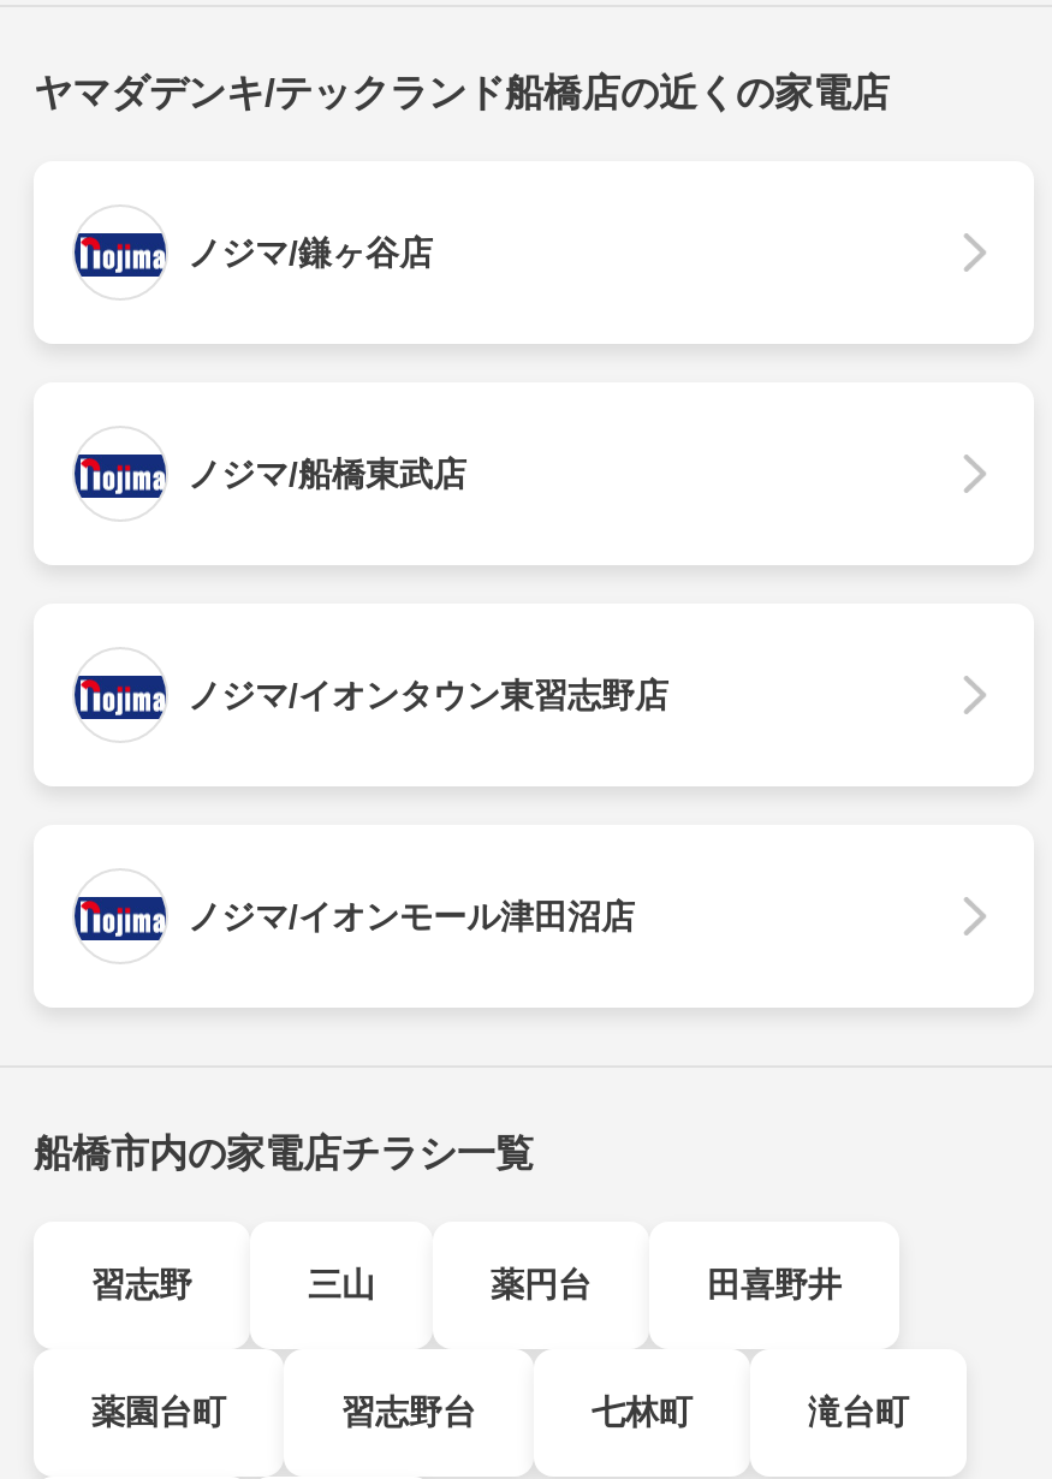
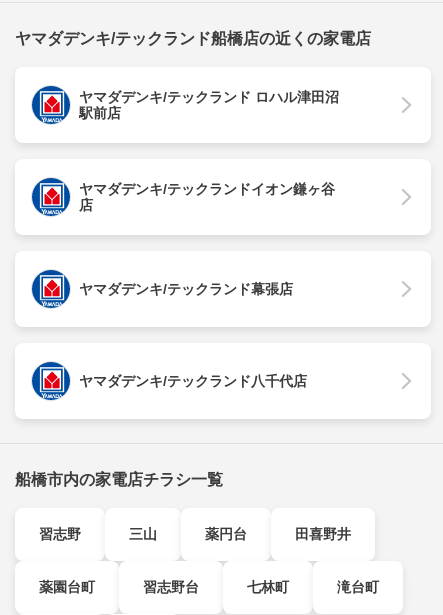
- [image]
- ノジマ/鎌ヶ谷店
+ [image]
+ ヤマダデンキ/テックランド ロハル津田沼
+ 駅前店

- [image]
- ノジマ/船橋東武店
+ [image]
+ ヤマダデンキ/テックランドイオン鎌ヶ谷
+ 店

- [image]
- ノジマ/イオンタウン東習志野店
+ [image]
+ ヤマダデンキ/テックランド幕張店

- [image]
- ノジマ/イオンモール津田沼店
+ [image]
+ ヤマダデンキ/テックランド八千代店
